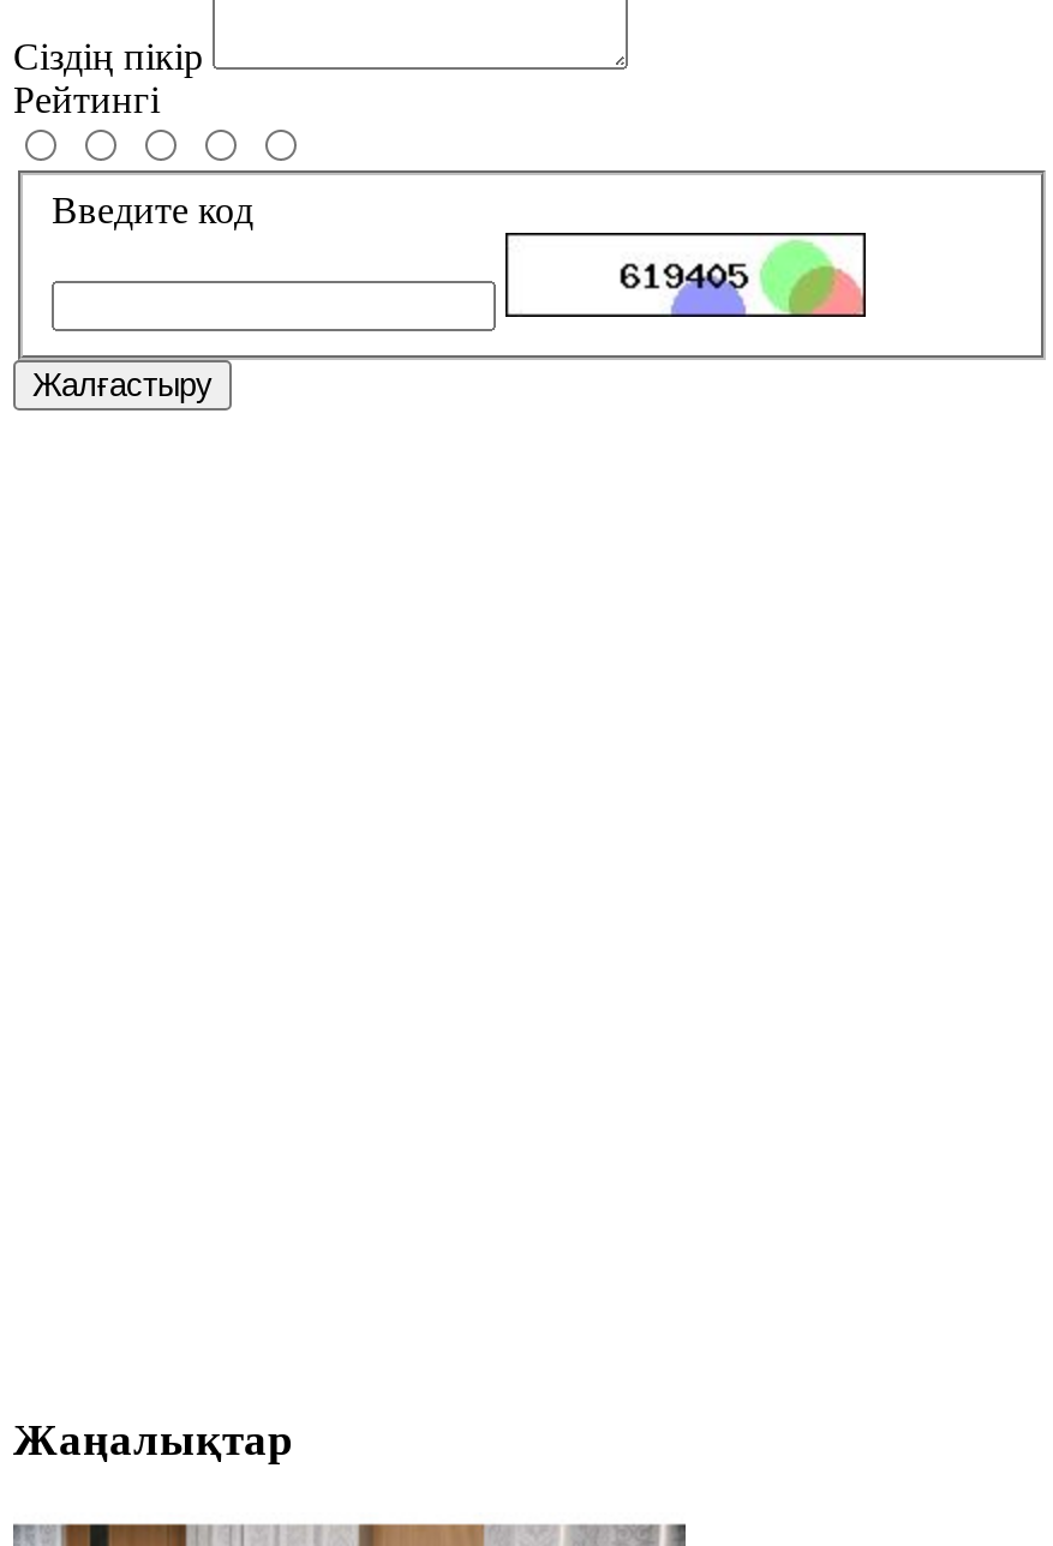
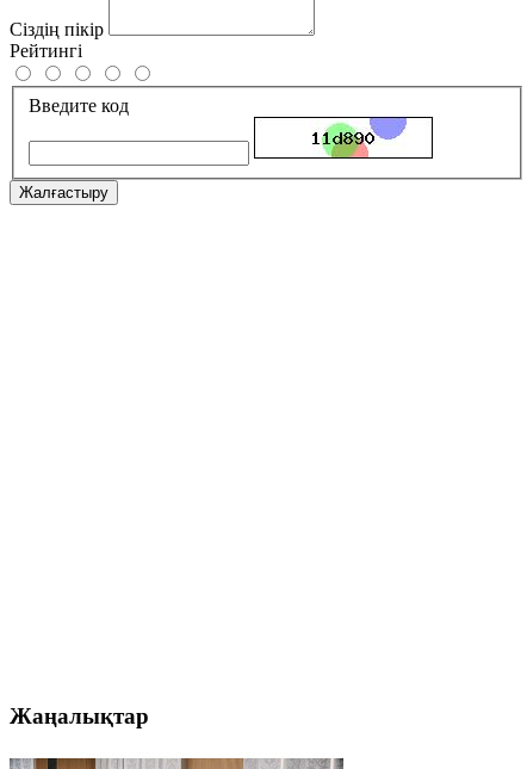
- [image]
+ [image]
